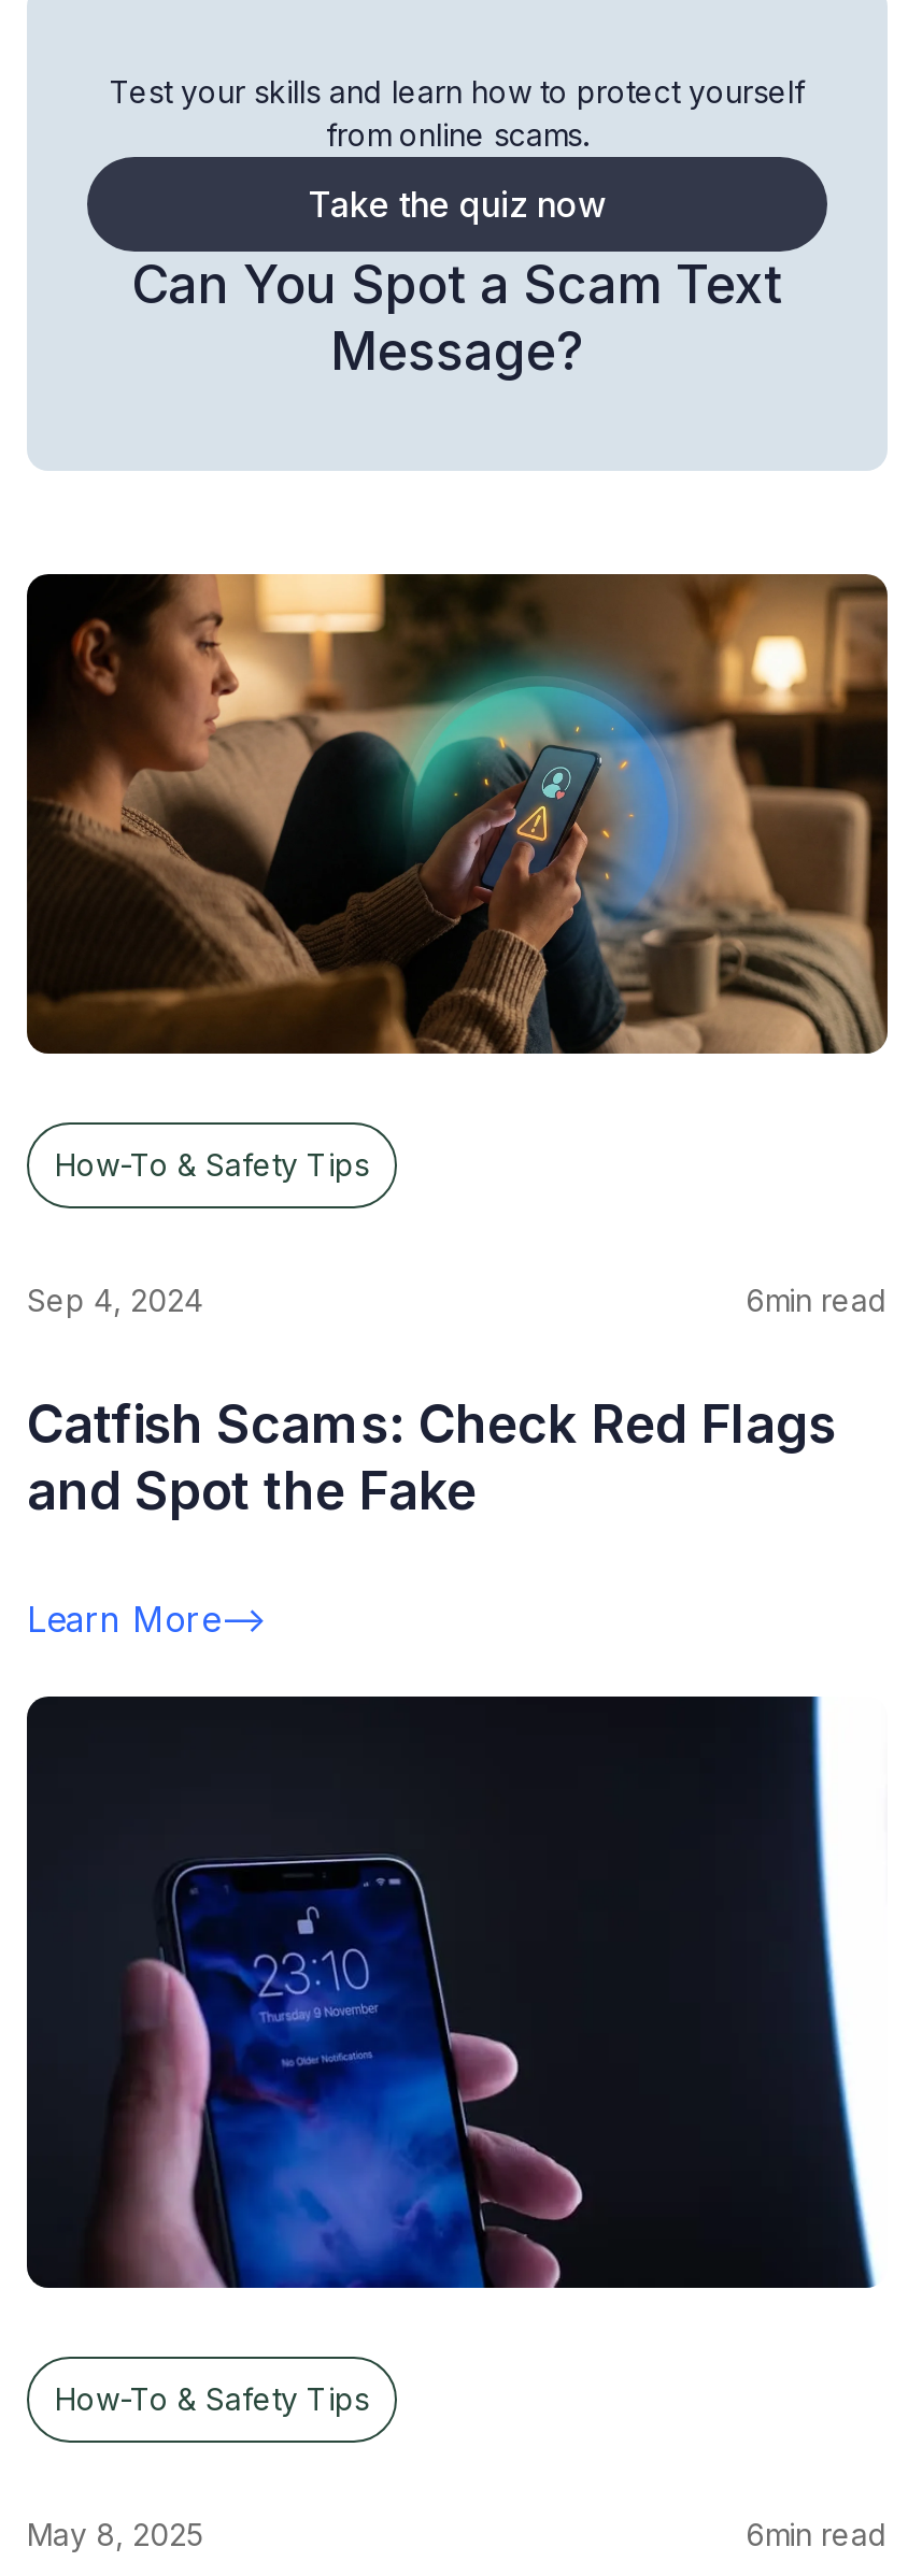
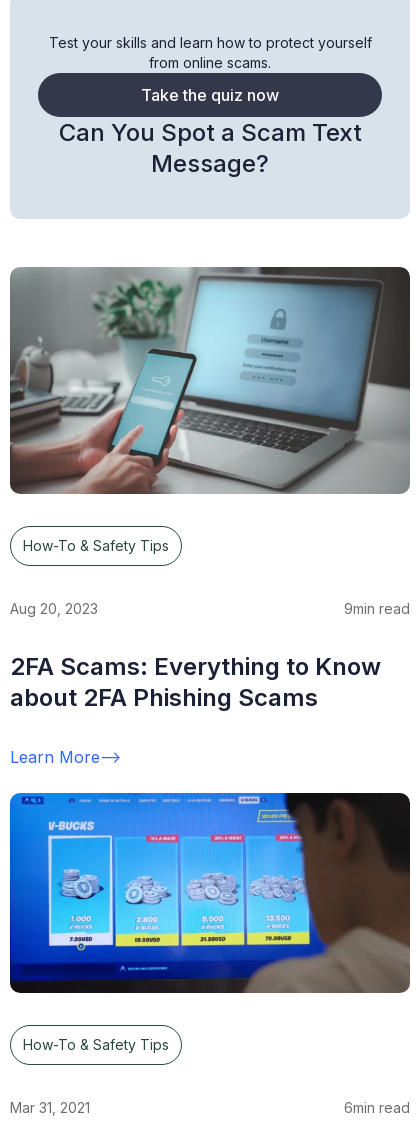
- [image]
+ [image]

- Sep 4, 2024
- 6min read
+ Aug 20, 2023
+ 9min read

- Catfish Scams: Check Red Flags
- and Spot the Fake
+ 2FA Scams: Everything to Know
+ about 2FA Phishing Scams

- [image]
+ [image]

- May 8, 2025
+ Mar 31, 2021
